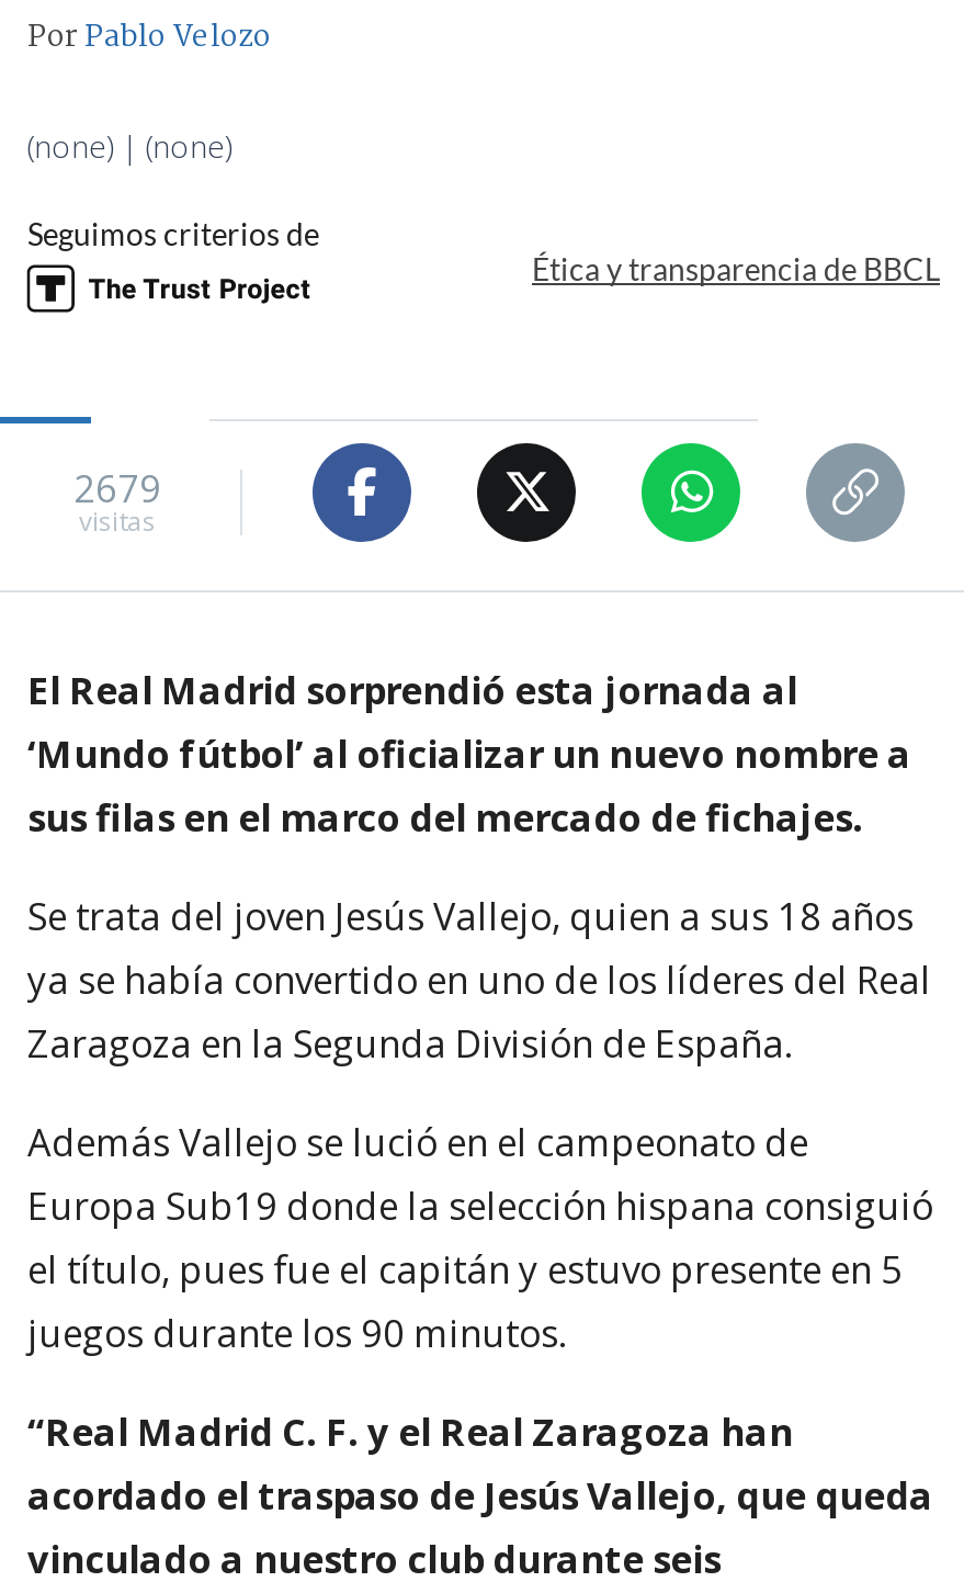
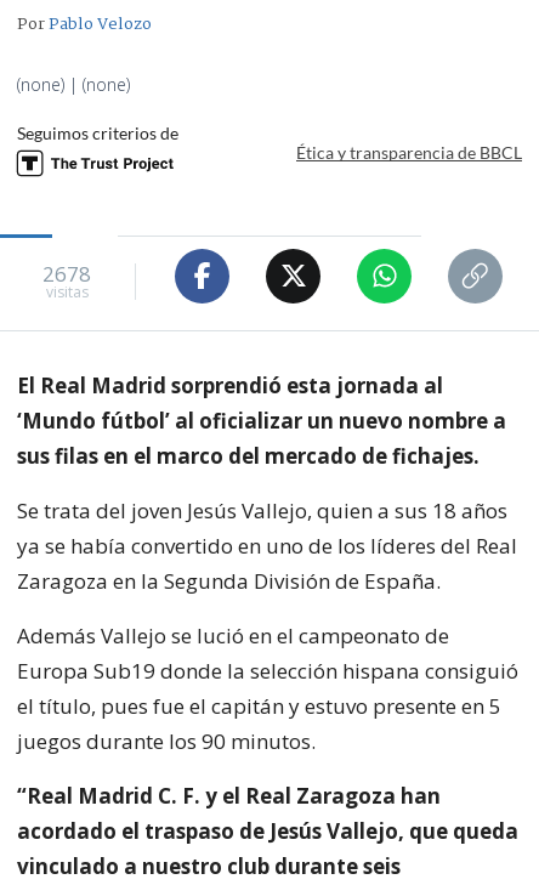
- 2679
+ 2678
